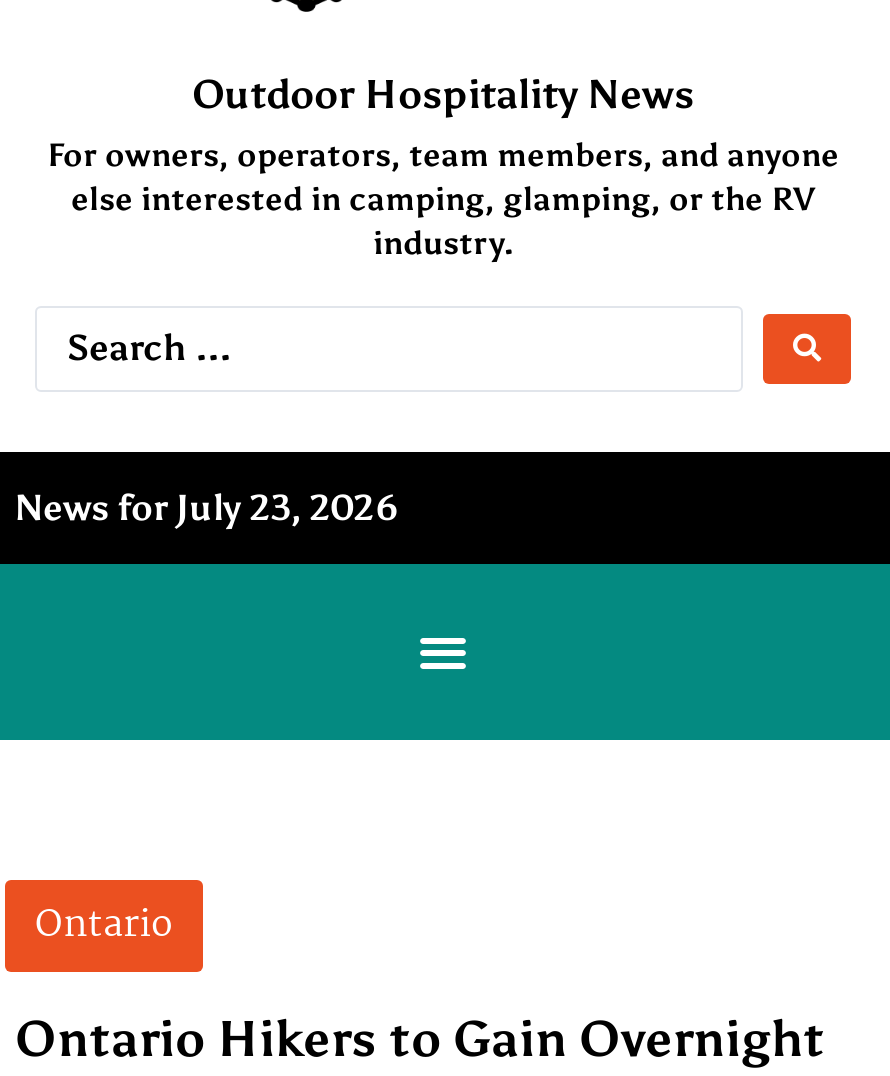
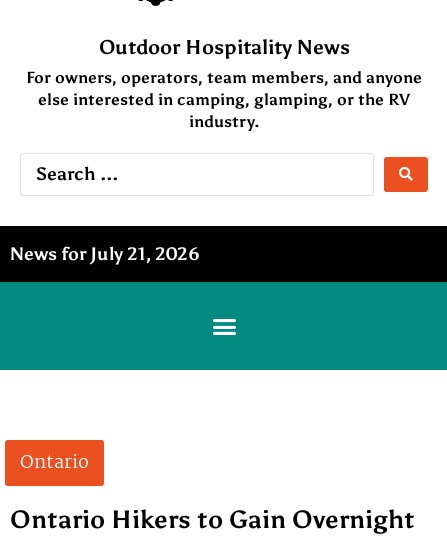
- News for July 23, 2026
+ News for July 21, 2026
